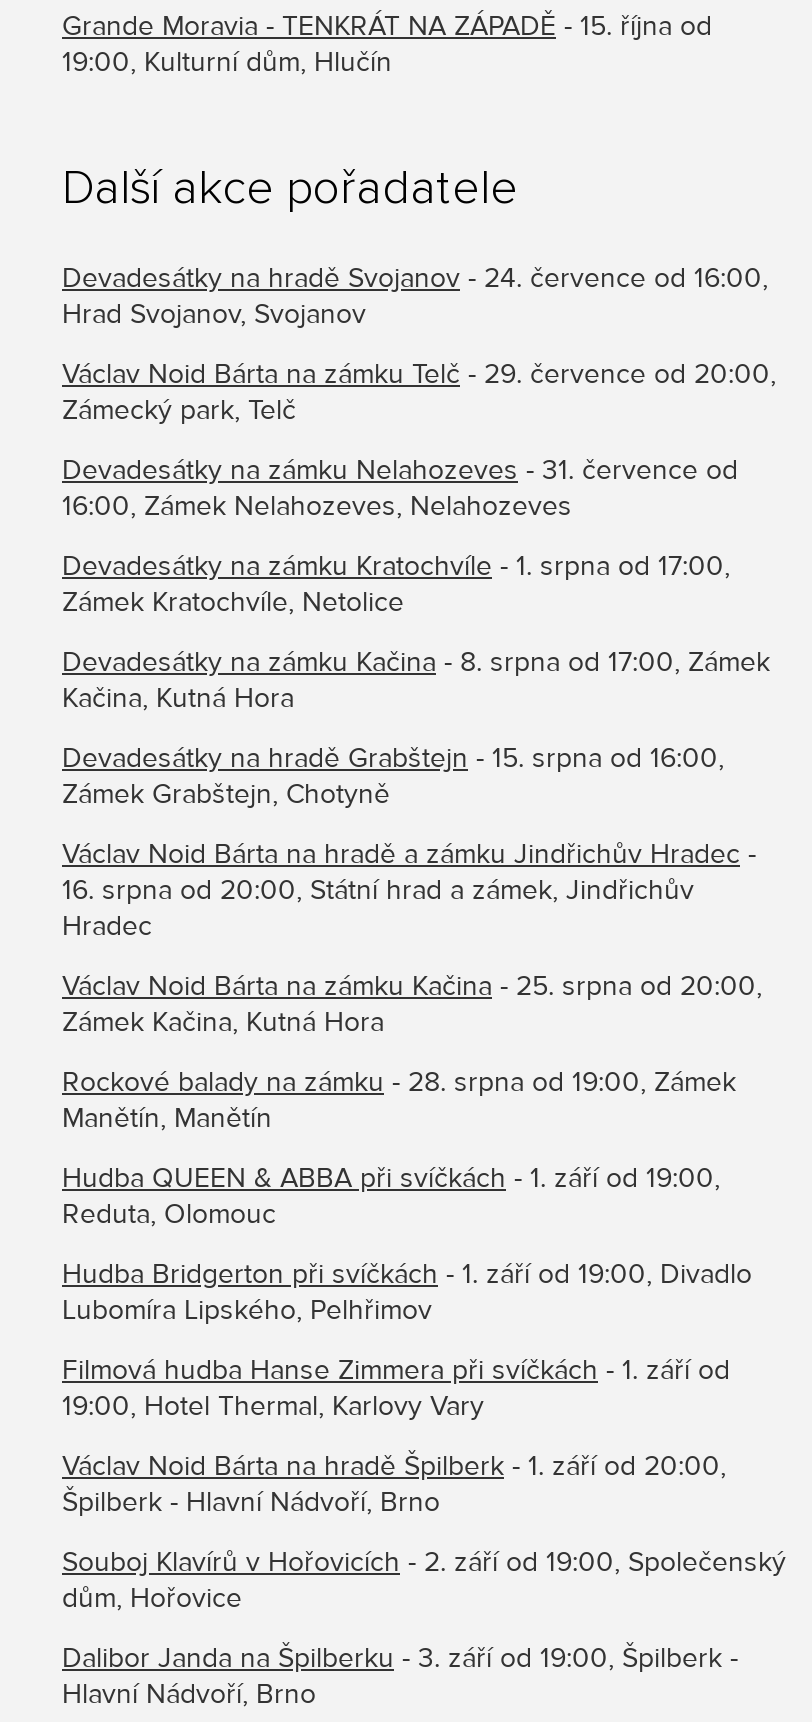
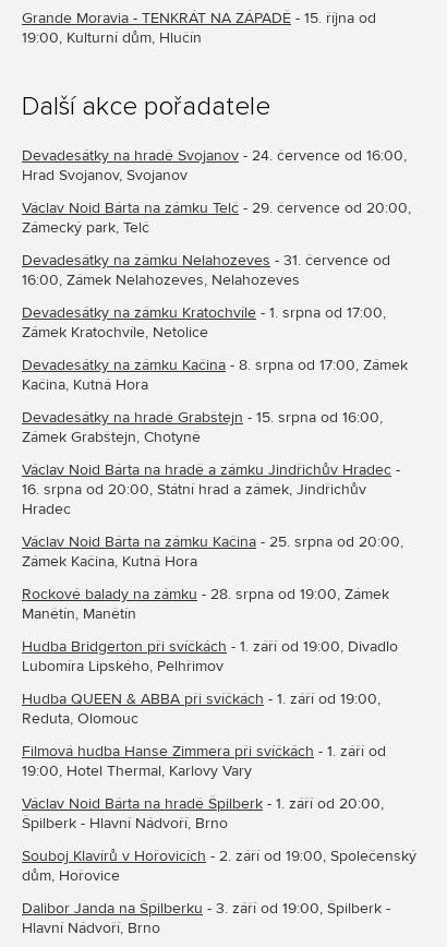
moved down: Hudba QUEEN & ABBA při svíčkách - 1. září od 19:00, | Reduta, Olomouc

moved up: Hudba Bridgerton při svíčkách - 1. září od 19:00, Divadlo | Lubomíra Lipského, Pelhřimov
